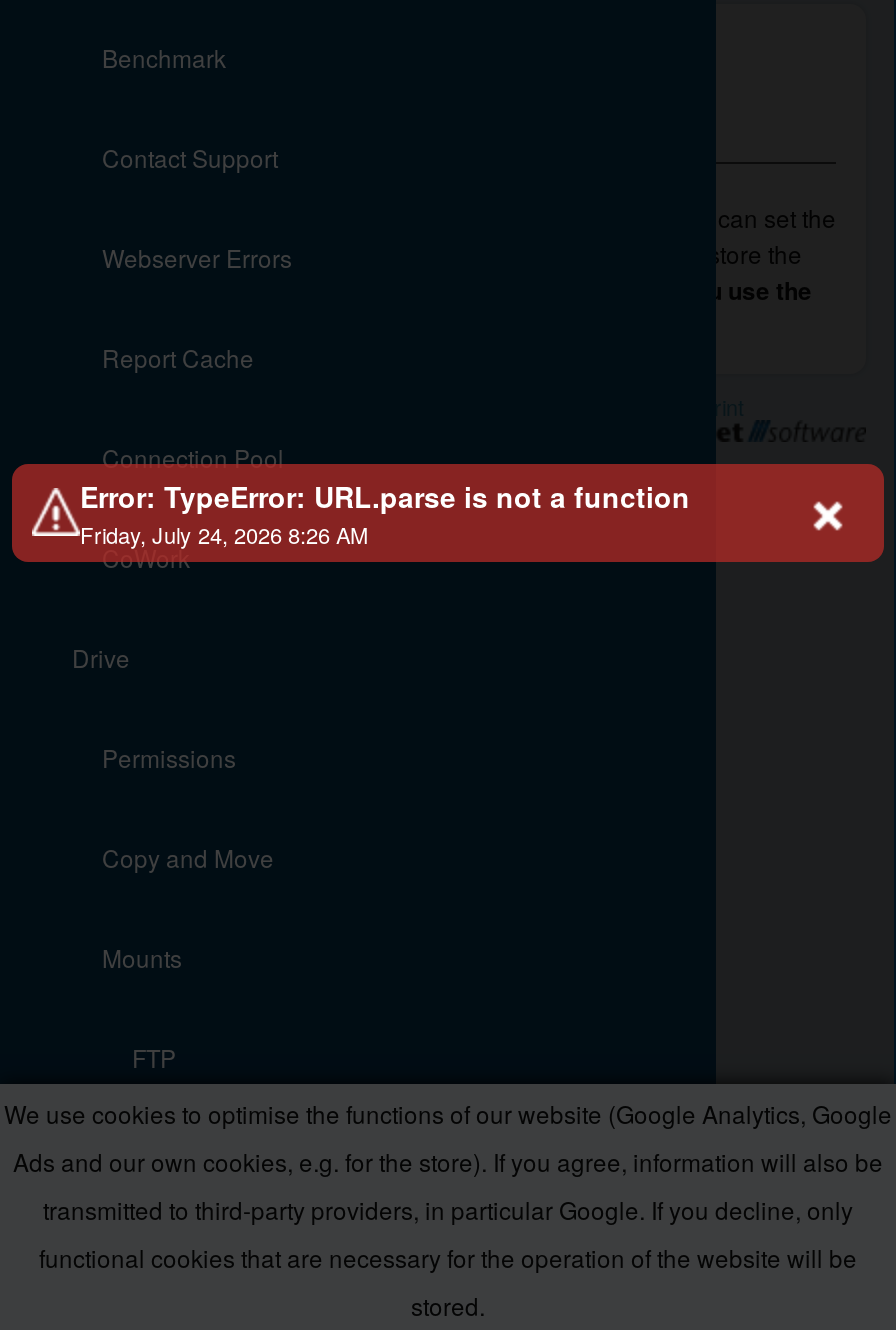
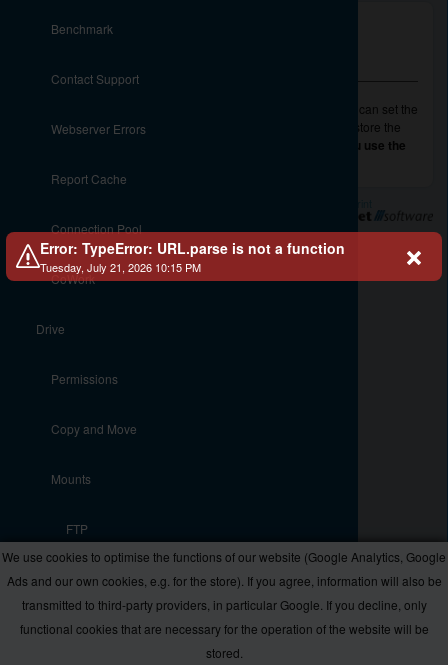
- Friday, July 24, 2026 8:26 AM
+ Tuesday, July 21, 2026 10:15 PM
